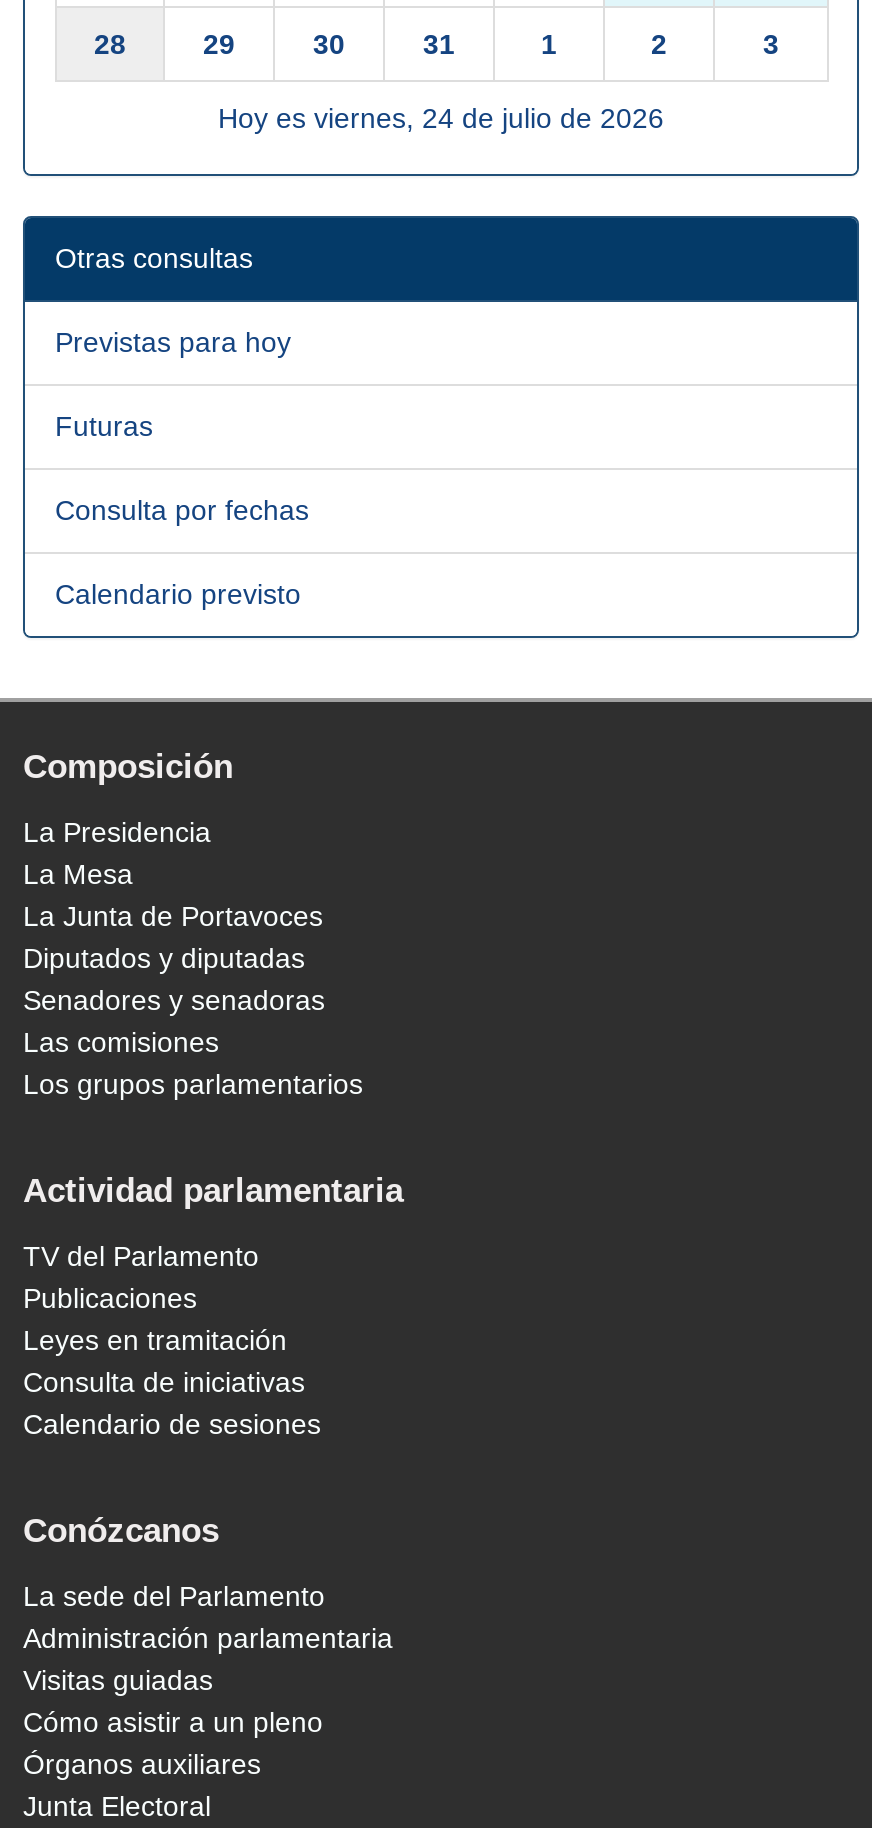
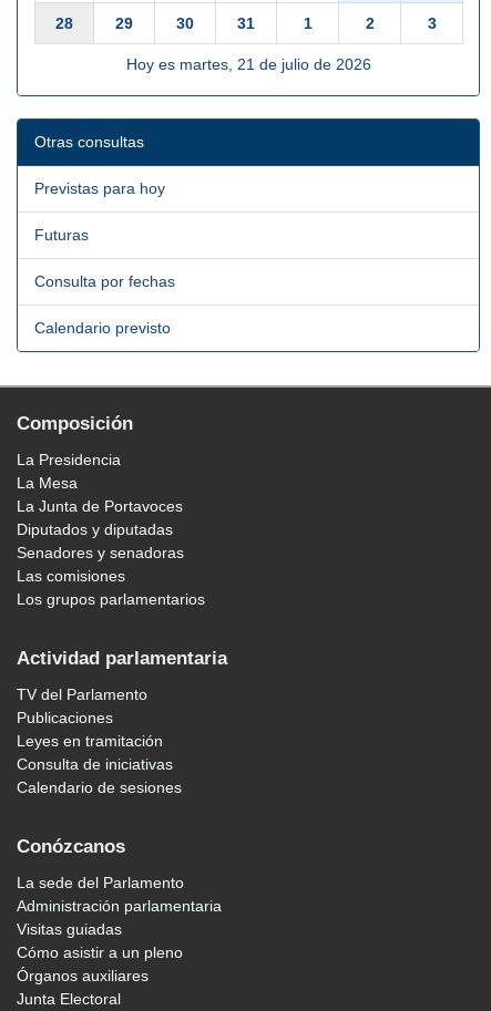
- Hoy es viernes, 24 de julio de 2026
+ Hoy es martes, 21 de julio de 2026
